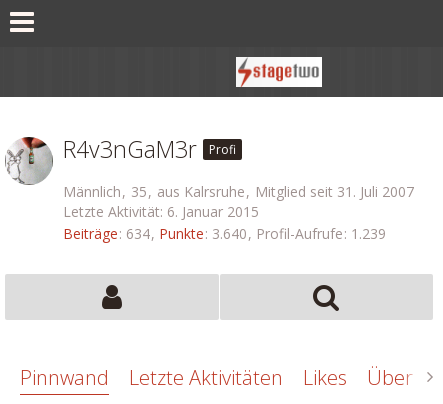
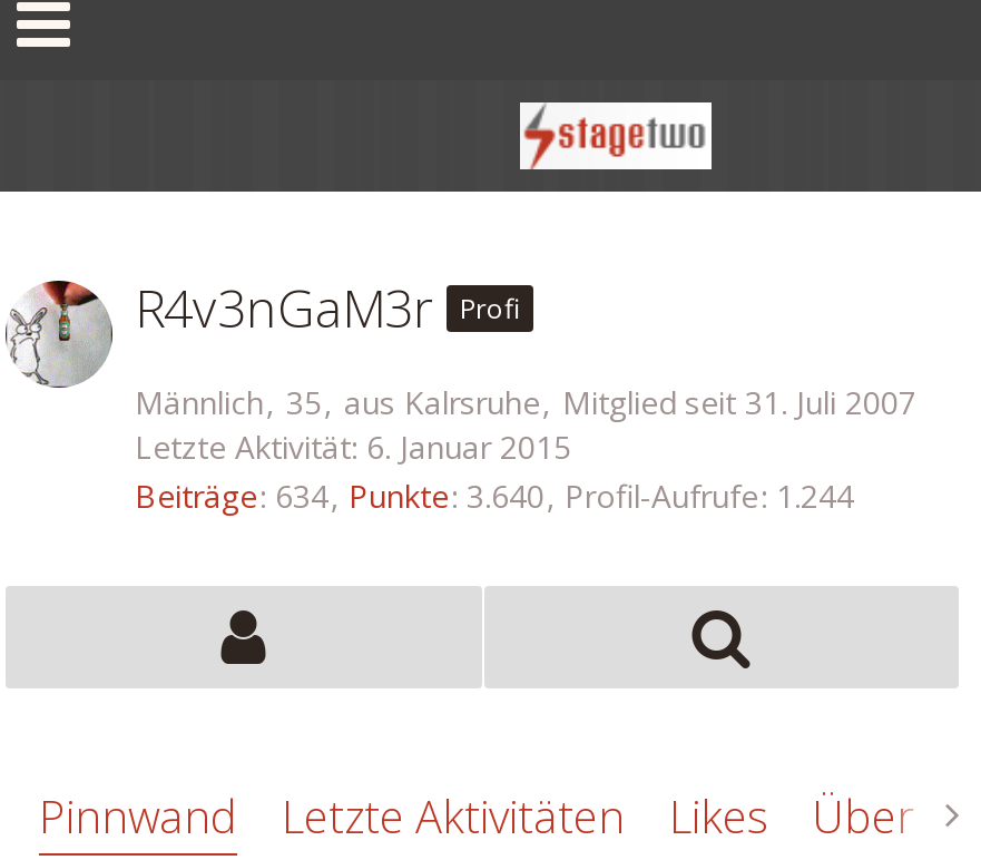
- Beiträge 634 Punkte 3.640 Profil-Aufrufe 1.239
+ Beiträge 634 Punkte 3.640 Profil-Aufrufe 1.244
